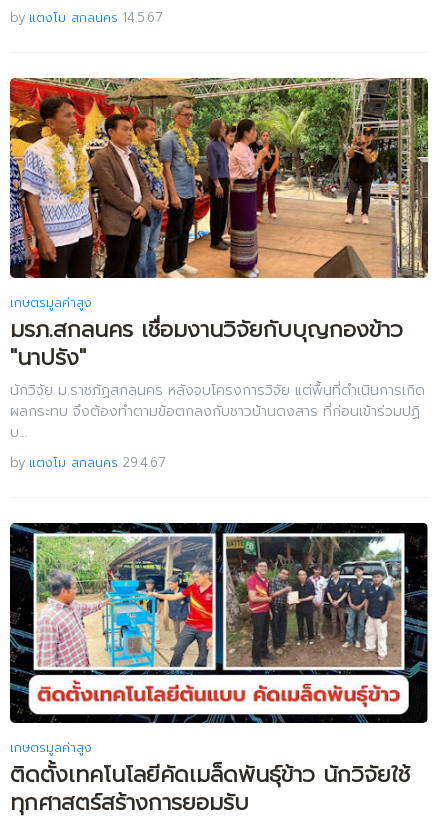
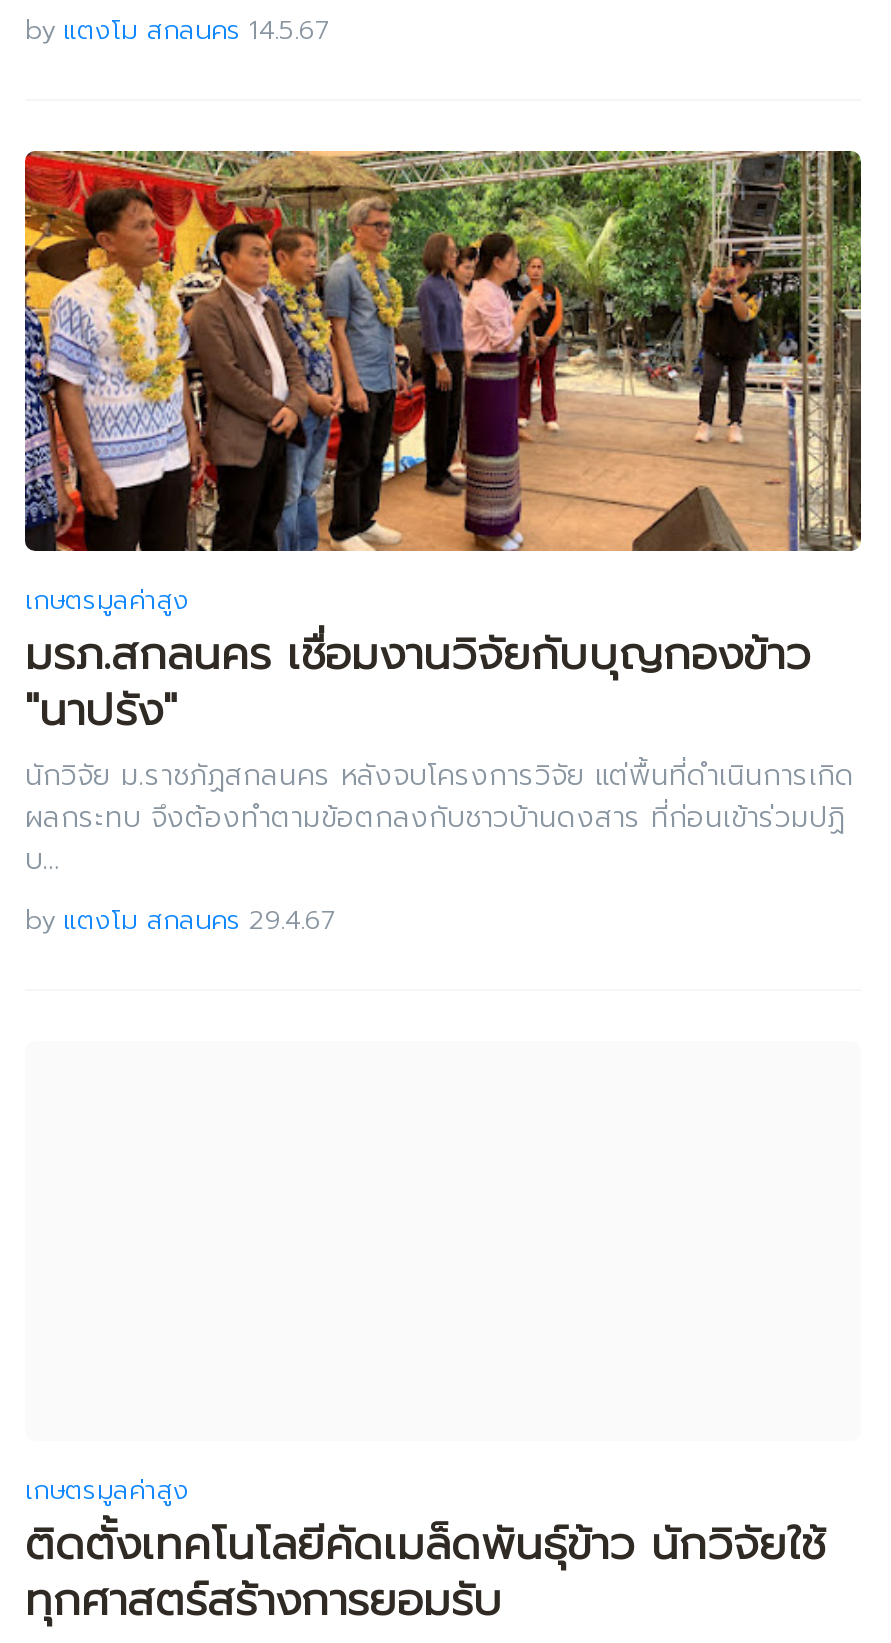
- [image]
